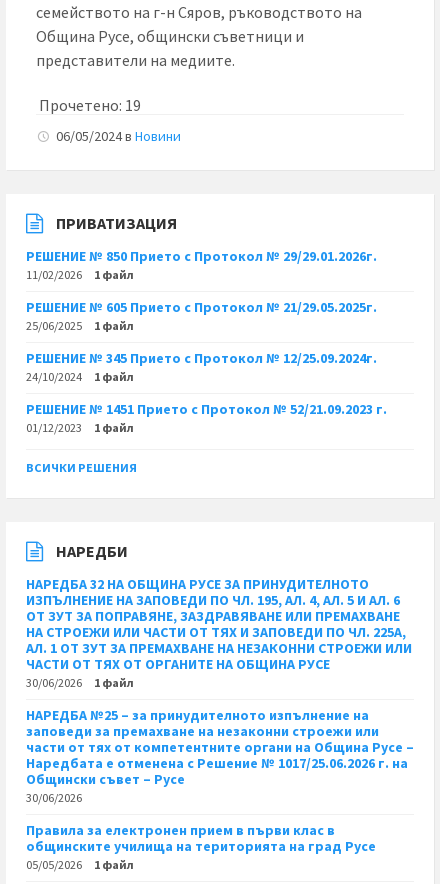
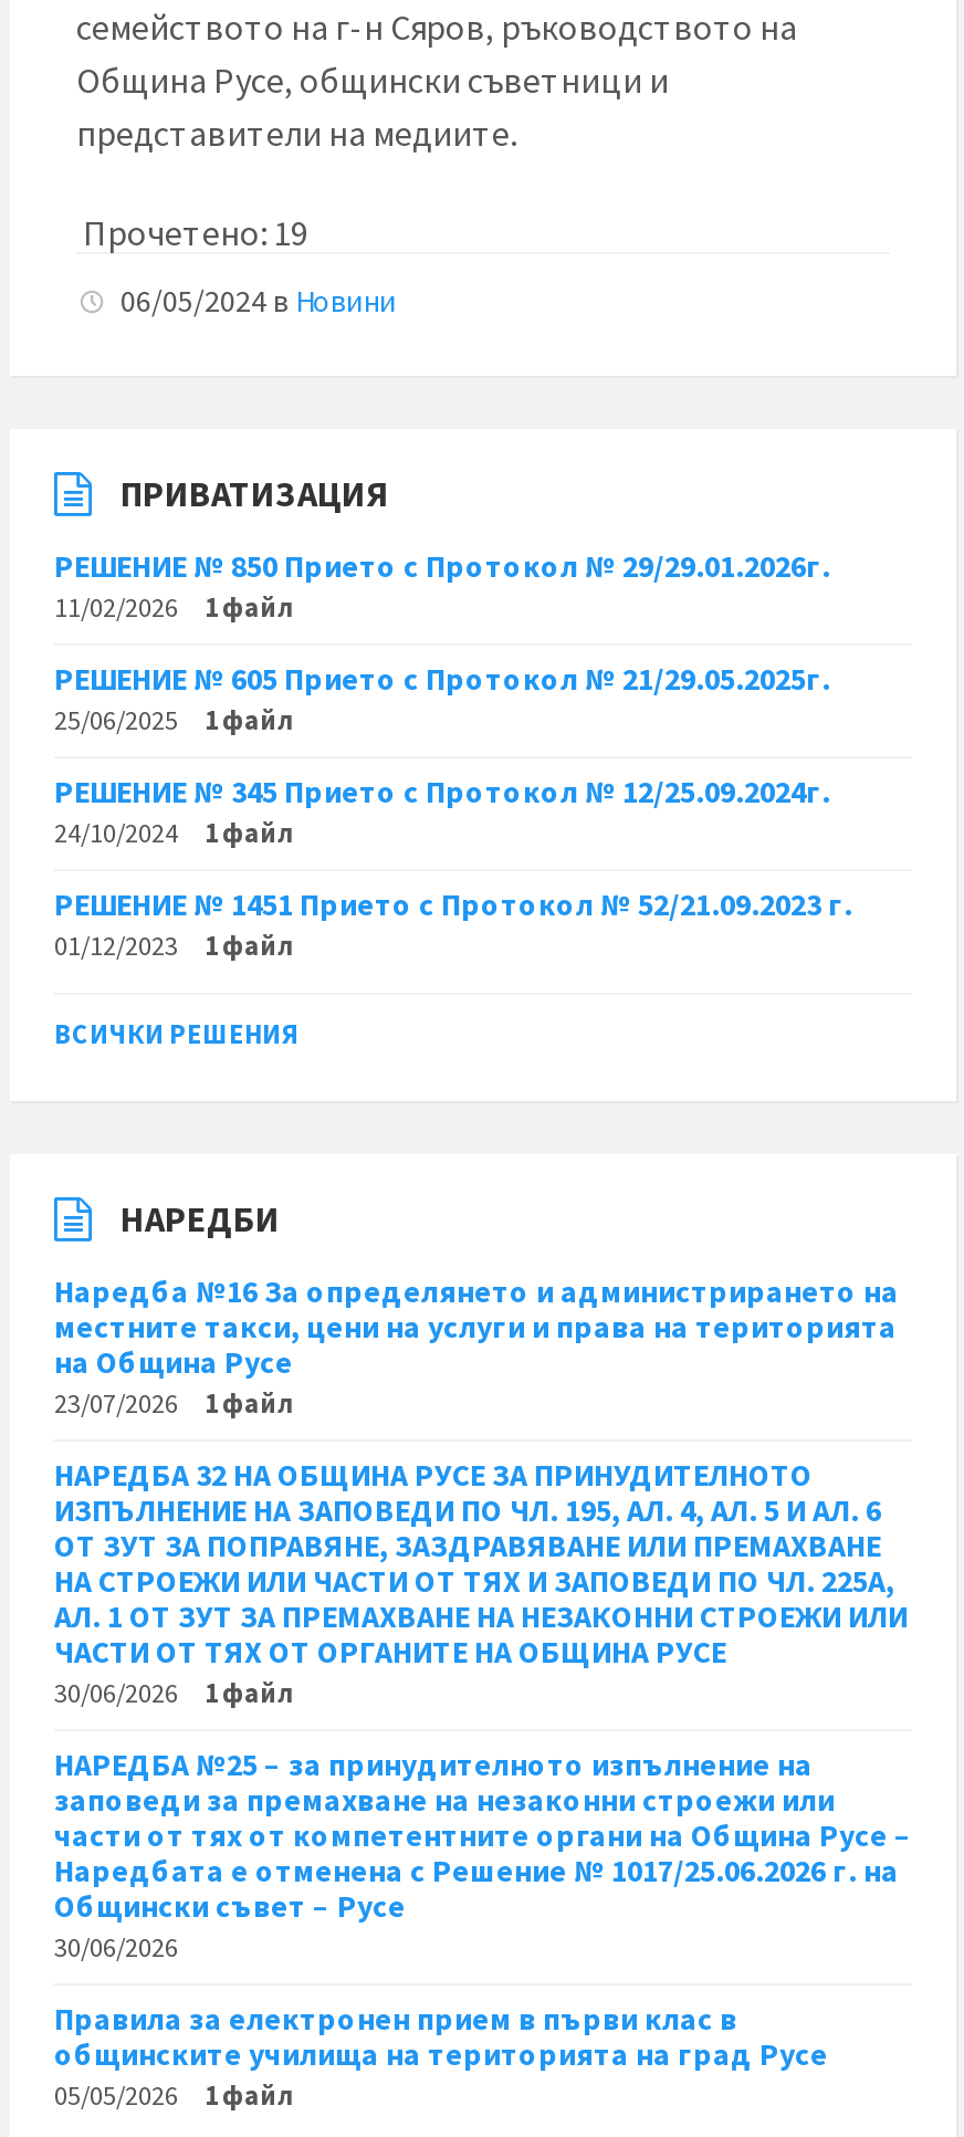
+ Наредба №16 За определянето и администрирането на
+ местните такси, цени на услуги и права на територията
+ на Община Русе
+ 23/07/2026
+ 1 файл
